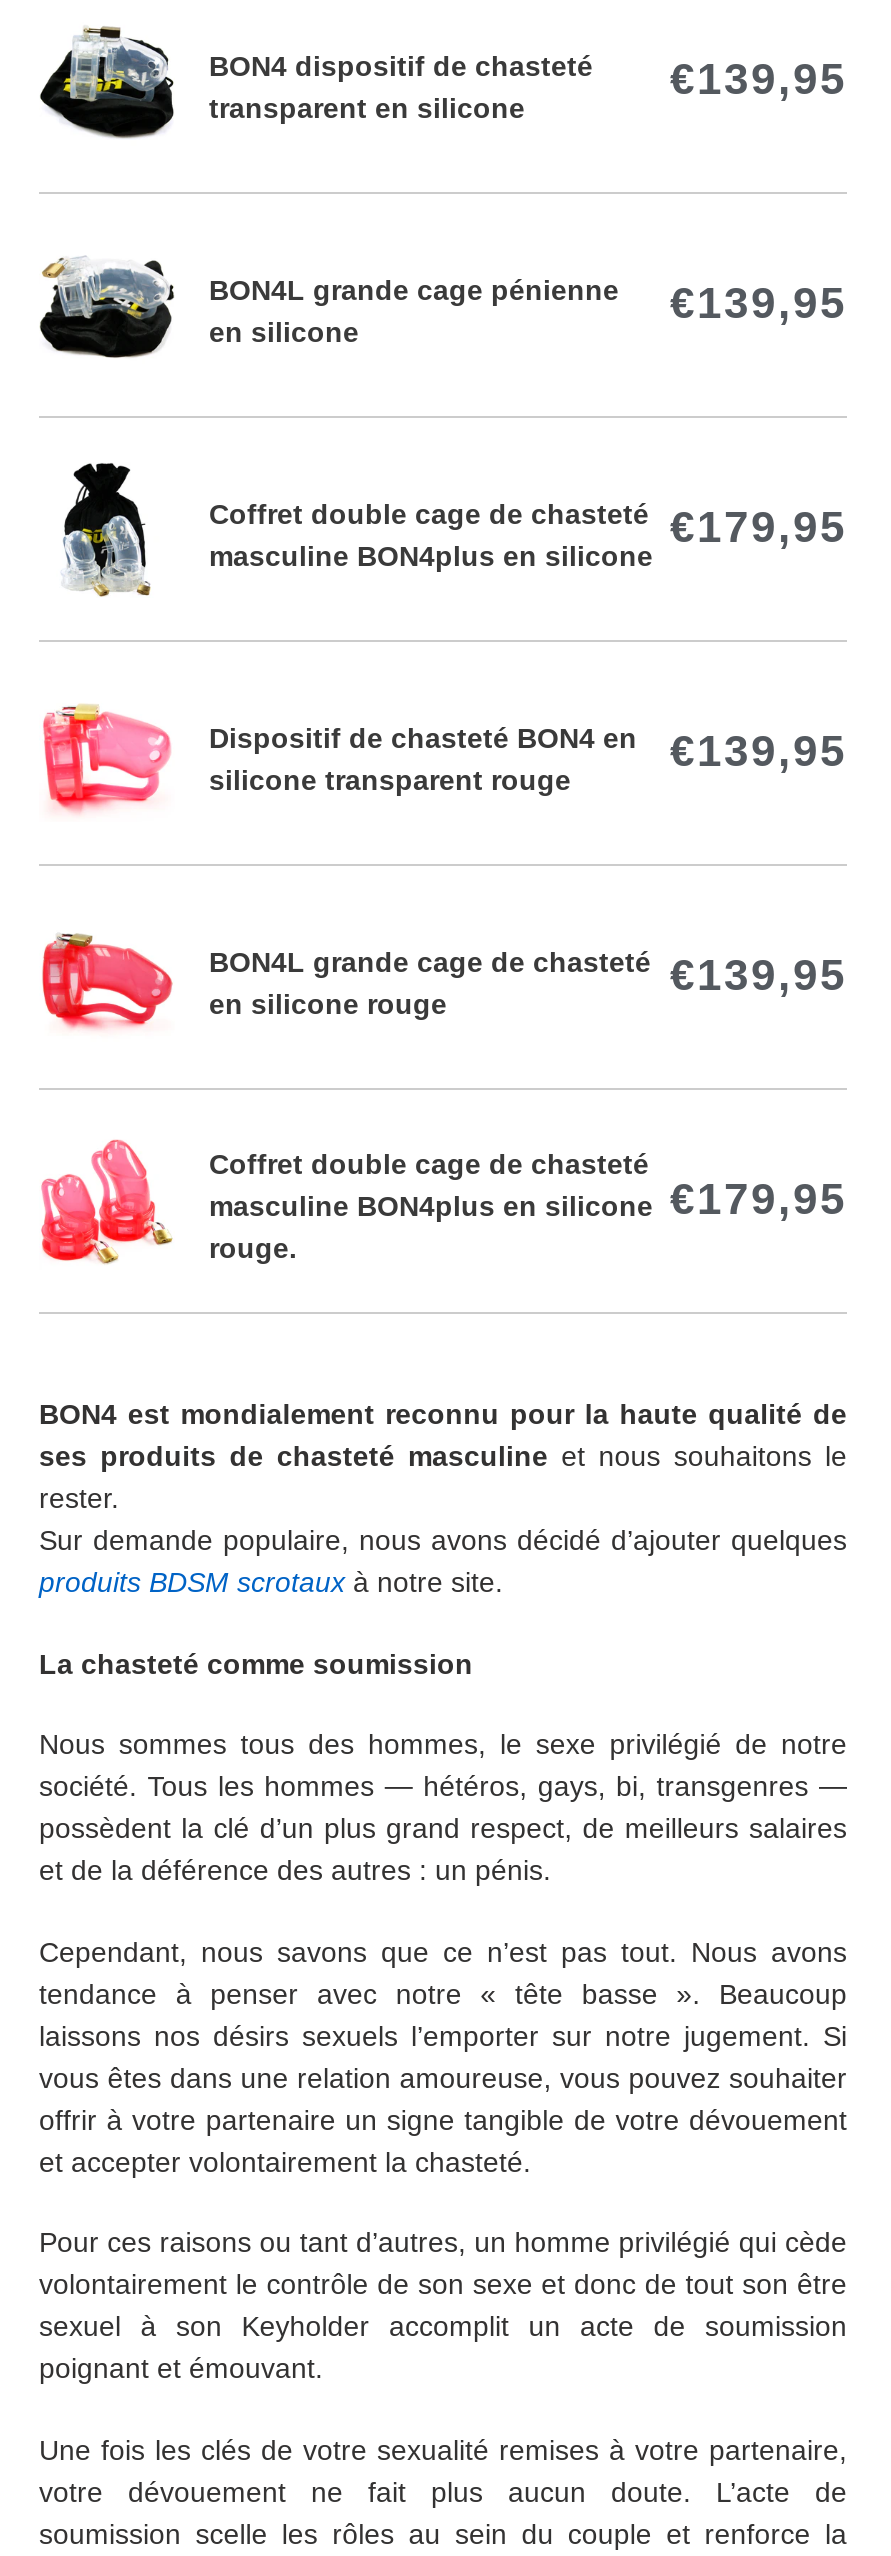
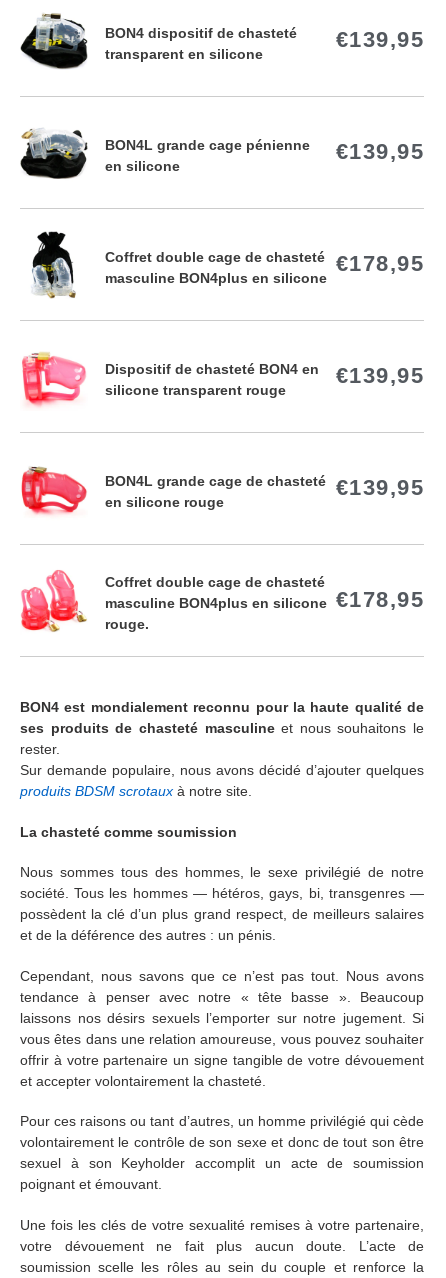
- €179,95
+ €178,95

- €179,95
+ €178,95
